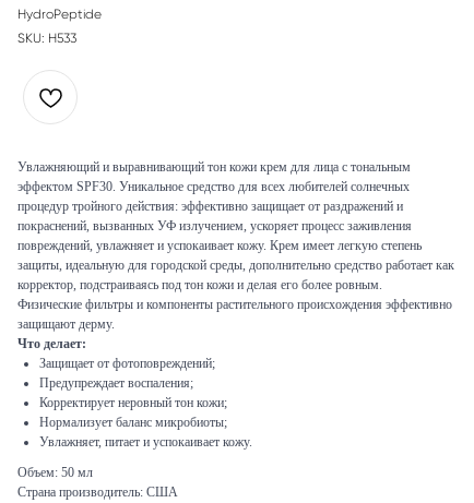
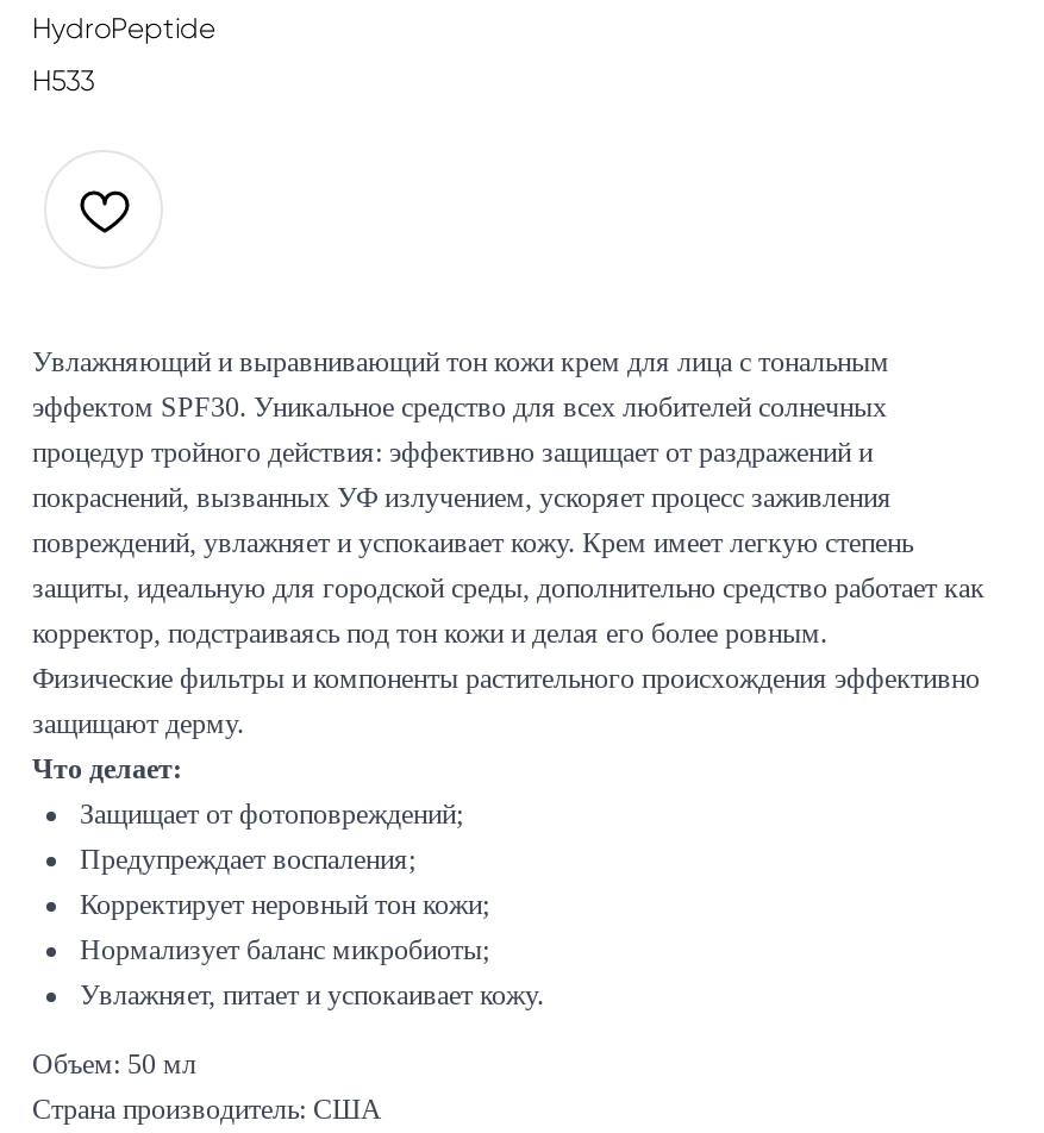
- SKU: H533
+ H533
